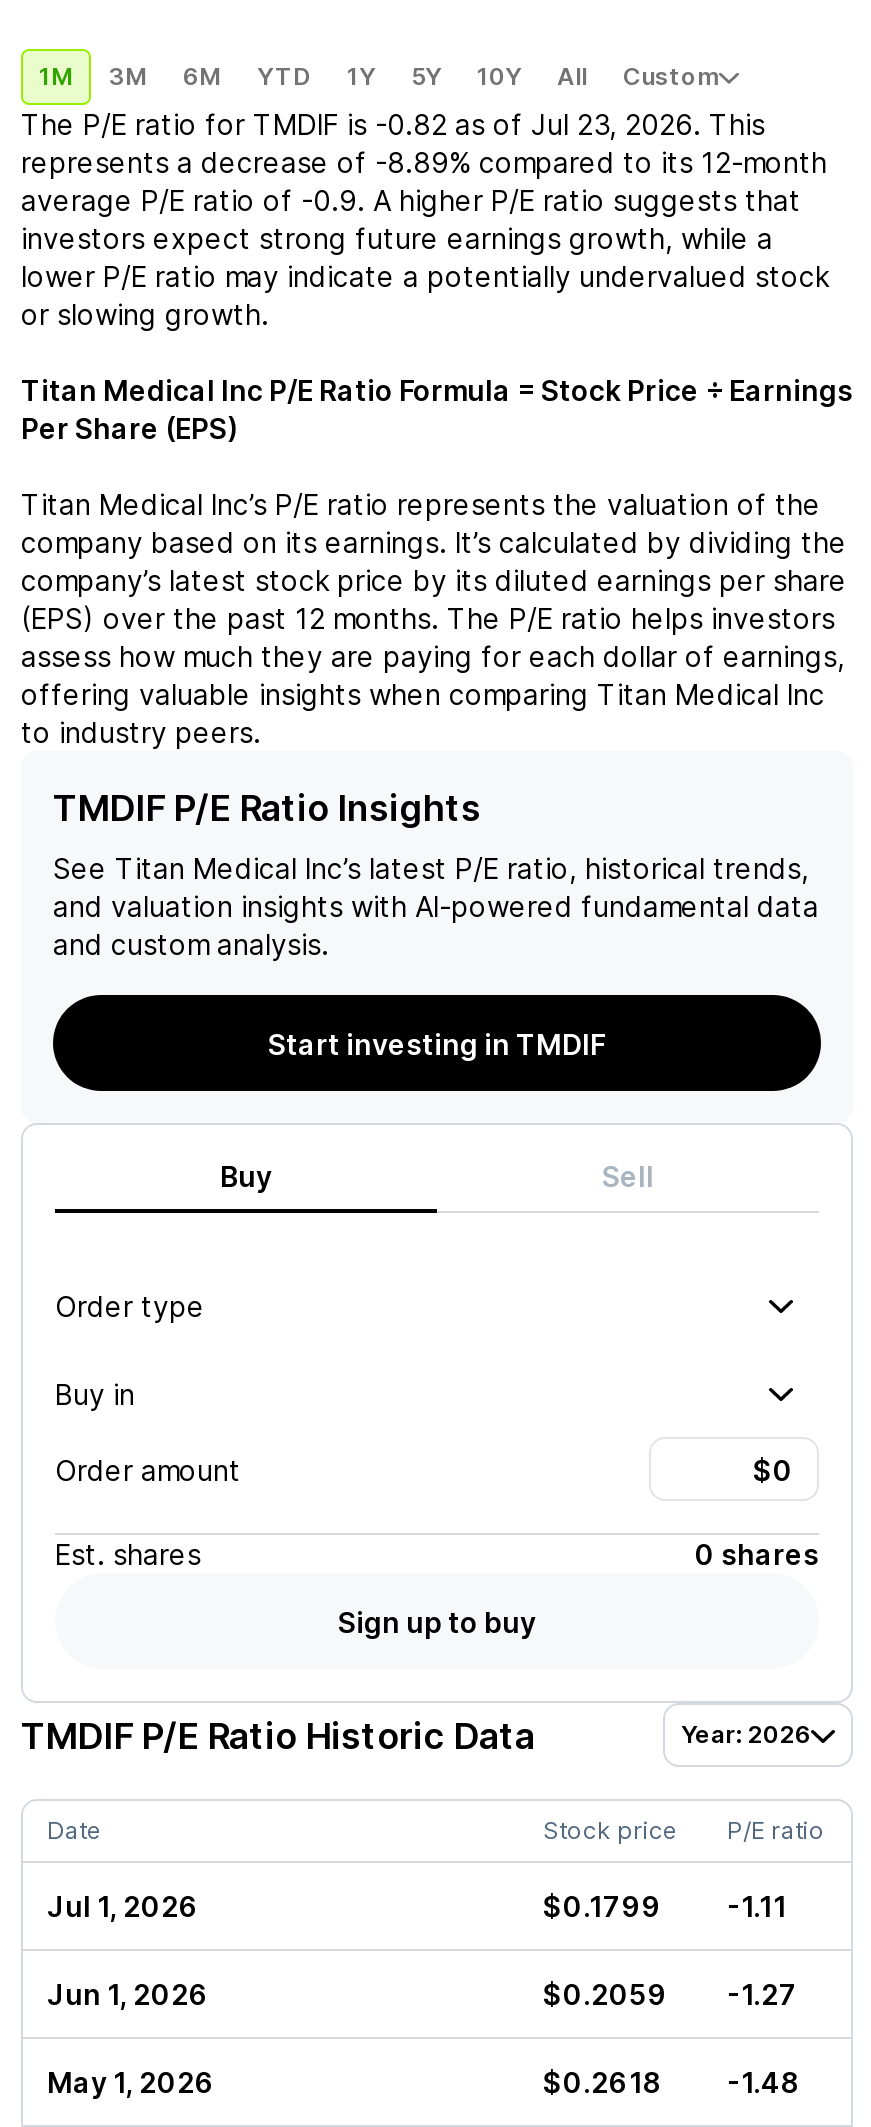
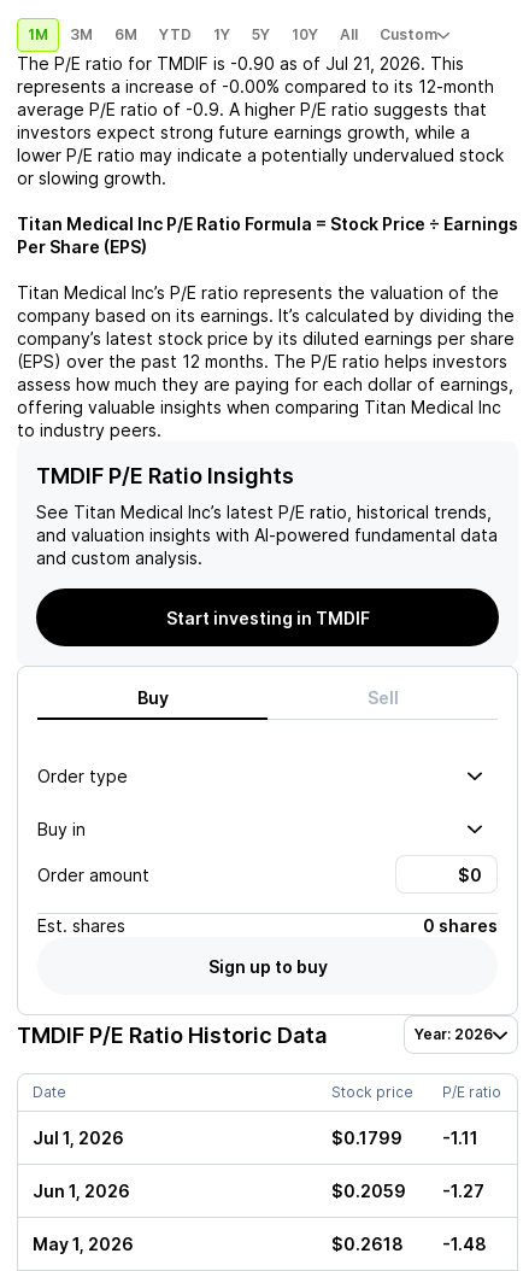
- The P/E ratio for TMDIF is -0.82 as of Jul 23, 2026. This
+ The P/E ratio for TMDIF is -0.90 as of Jul 21, 2026. This

- represents a decrease of -8.89% compared to its 12-month
+ represents a increase of -0.00% compared to its 12-month
